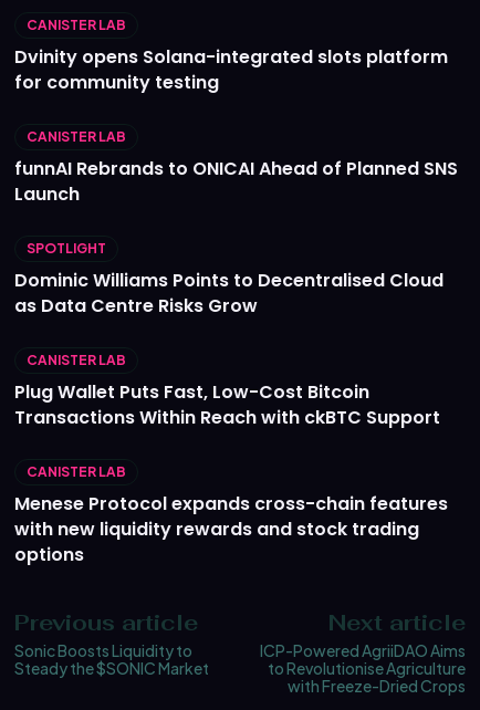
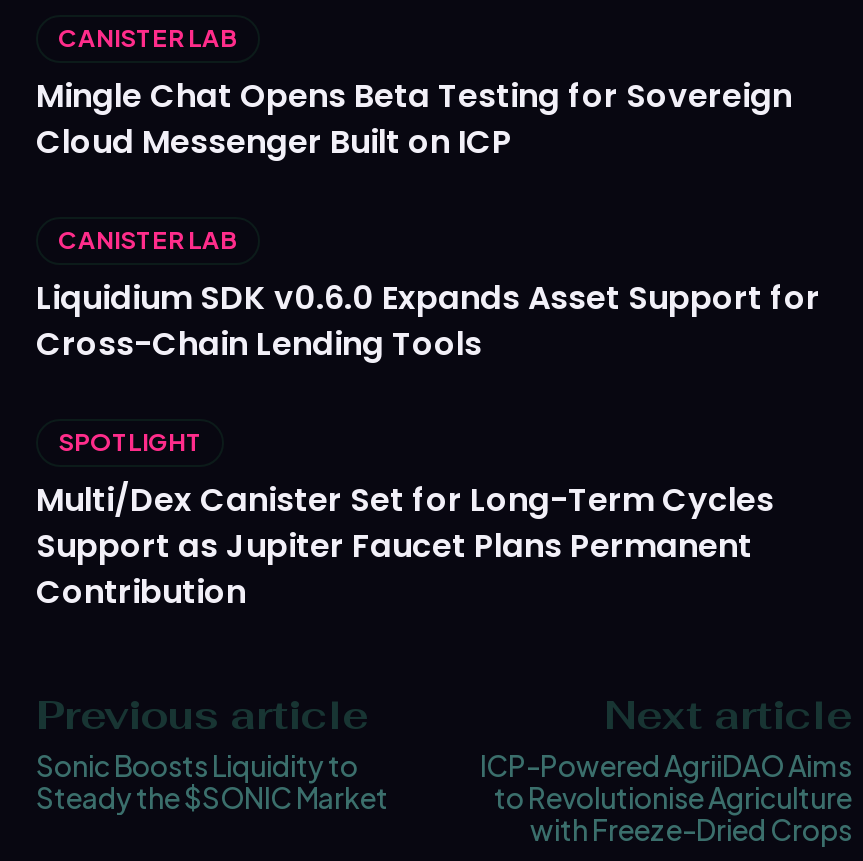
- Dvinity opens Solana-integrated slots platform
- for community testing
+ Mingle Chat Opens Beta Testing for Sovereign
+ Cloud Messenger Built on ICP

- funnAI Rebrands to ONICAI Ahead of Planned SNS
- Launch
+ Liquidium SDK v0.6.0 Expands Asset Support for
+ Cross-Chain Lending Tools

- Dominic Williams Points to Decentralised Cloud
- as Data Centre Risks Grow
- CANISTER LAB
- Plug Wallet Puts Fast, Low-Cost Bitcoin
- Transactions Within Reach with ckBTC Support
- CANISTER LAB
- Menese Protocol expands cross-chain features
- with new liquidity rewards and stock trading
- options
+ Multi/Dex Canister Set for Long-Term Cycles
+ Support as Jupiter Faucet Plans Permanent
+ Contribution
